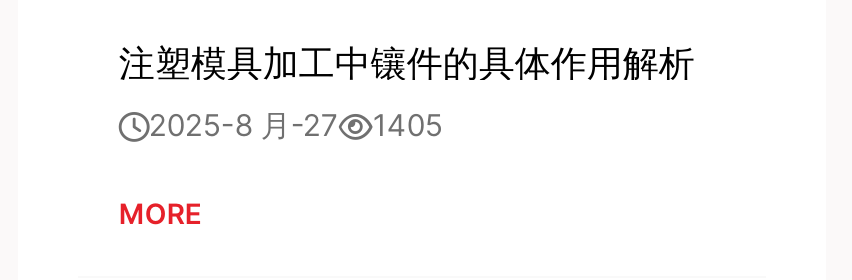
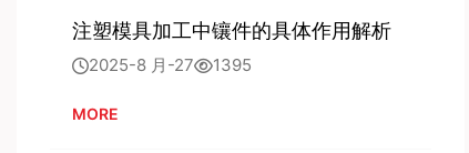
- 2025-8 月-27 1405
+ 2025-8 月-27 1395
